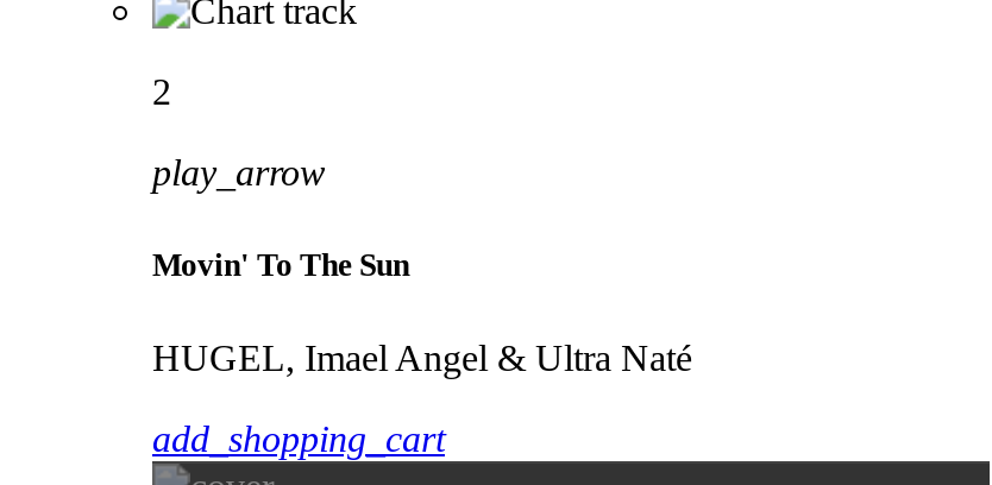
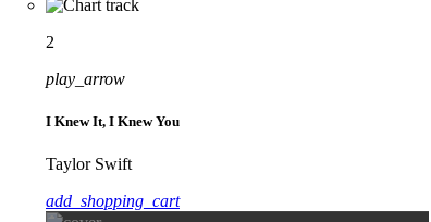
- Movin' To The Sun
+ I Knew It, I Knew You

- HUGEL, Imael Angel & Ultra Naté
+ Taylor Swift
